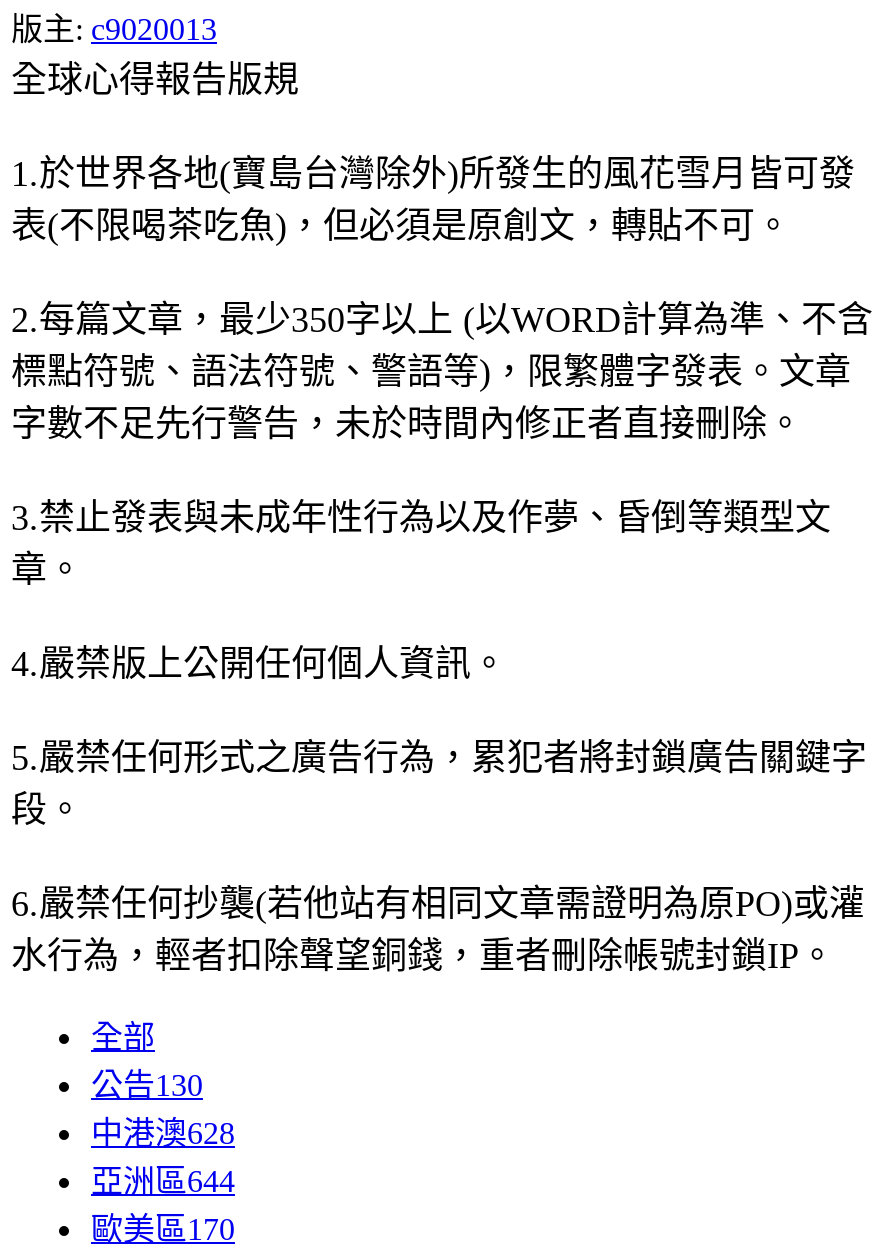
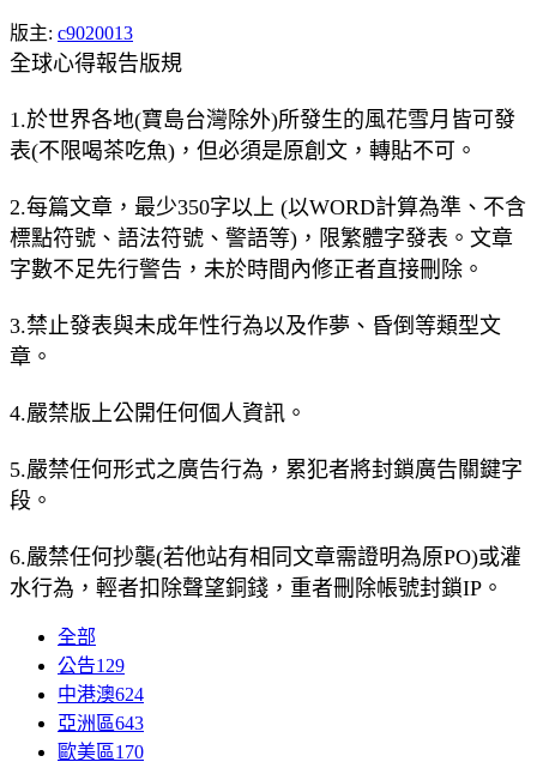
- 公告130
+ 公告129

- 中港澳628
+ 中港澳624

- 亞洲區644
+ 亞洲區643
